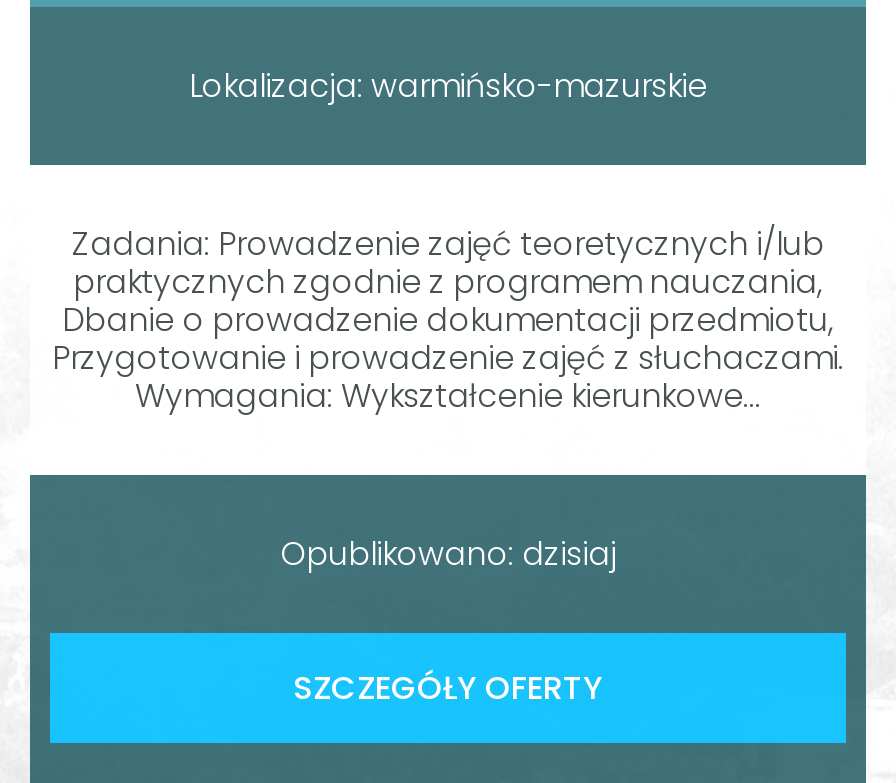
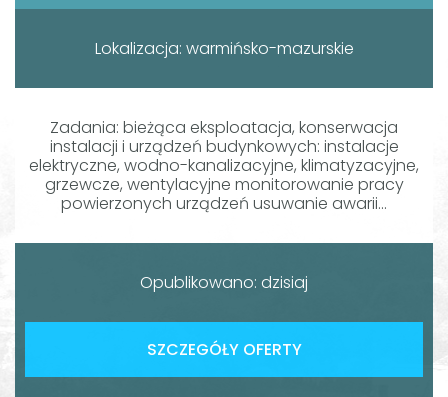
- Zadania: Prowadzenie zajęć teoretycznych i/lub
- praktycznych zgodnie z programem nauczania,
- Dbanie o prowadzenie dokumentacji przedmiotu,
- Przygotowanie i prowadzenie zajęć z słuchaczami.
- Wymagania: Wykształcenie kierunkowe...
+ Zadania: bieżąca eksploatacja, konserwacja
+ instalacji i urządzeń budynkowych: instalacje
+ elektryczne, wodno-kanalizacyjne, klimatyzacyjne,
+ grzewcze, wentylacyjne monitorowanie pracy
+ powierzonych urządzeń usuwanie awarii...
